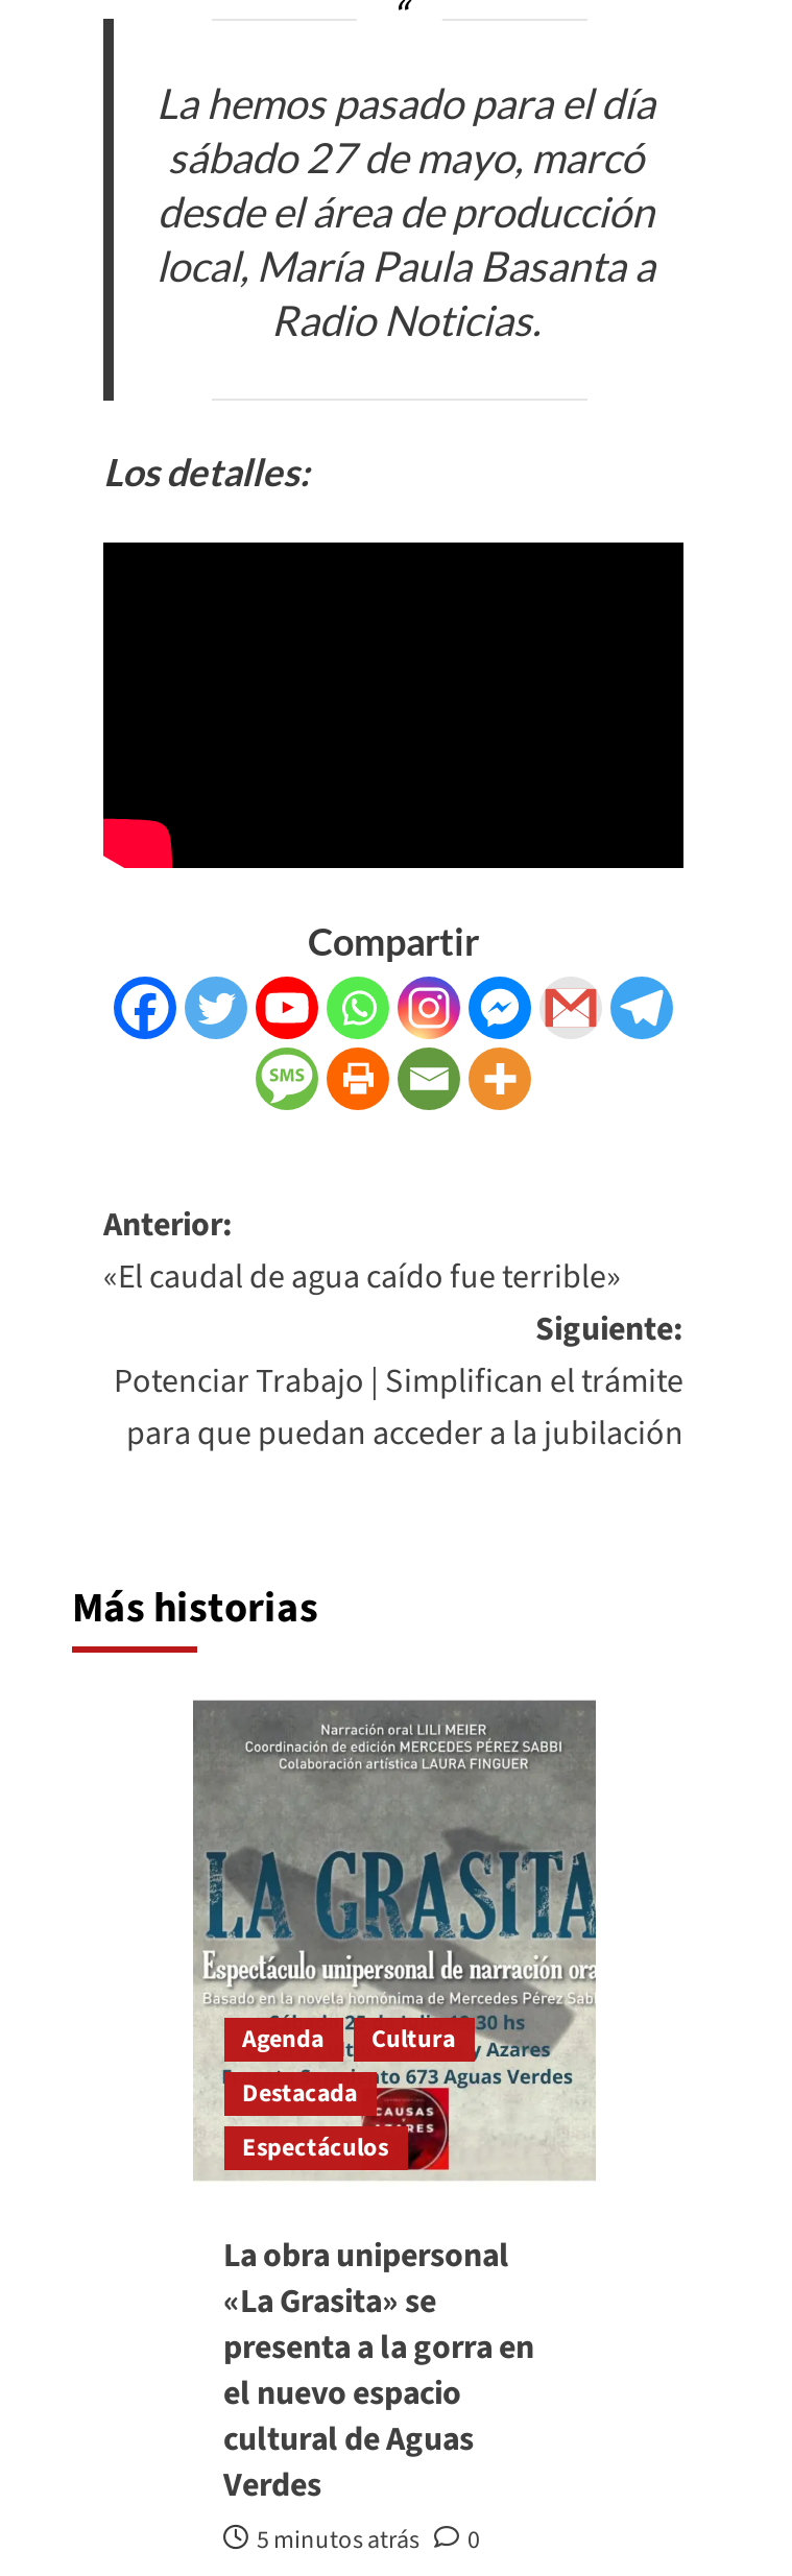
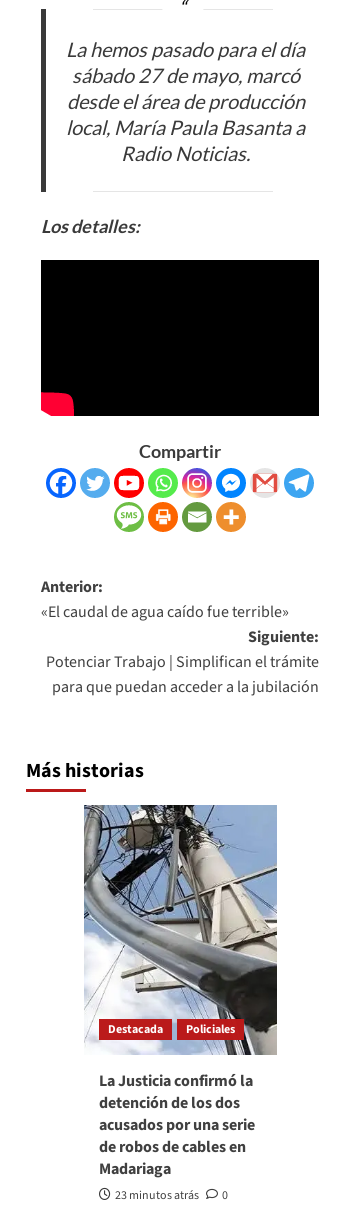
- [image]
- Espectáculos
+ [image]
+ Policiales

- Agenda
- Cultura

moved down: Destacada

- La obra unipersonal
- «La Grasita» se
- presenta a la gorra en
- el nuevo espacio
- cultural de Aguas
- Verdes
- 5 minutos atrás
+ La Justicia confirmó la
+ detención de los dos
+ acusados por una serie
+ de robos de cables en
+ Madariaga
+ 23 minutos atrás
